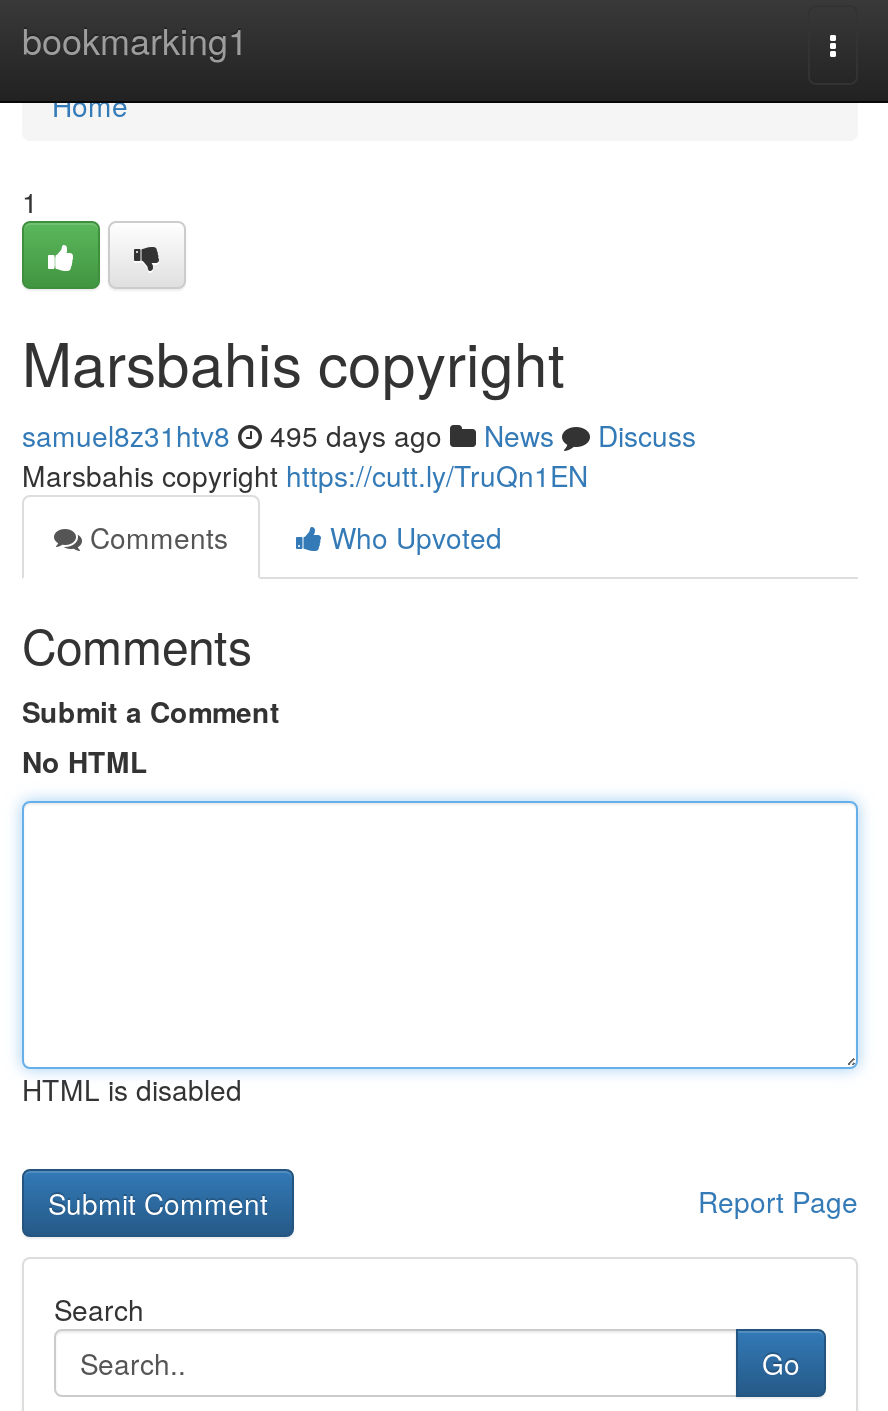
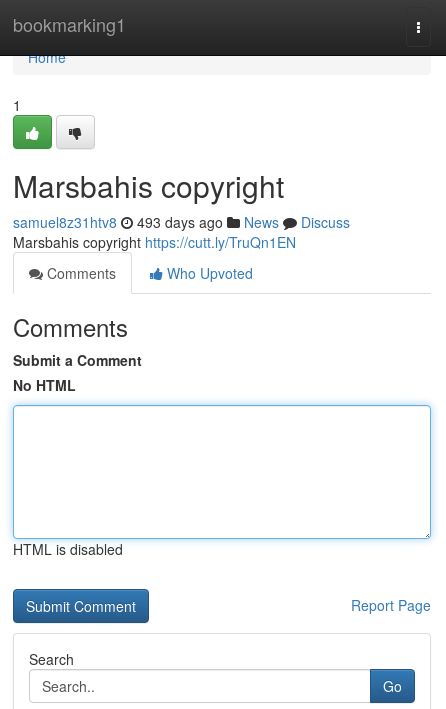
- samuel8z31htv8 495 days ago News Discuss
+ samuel8z31htv8 493 days ago News Discuss
